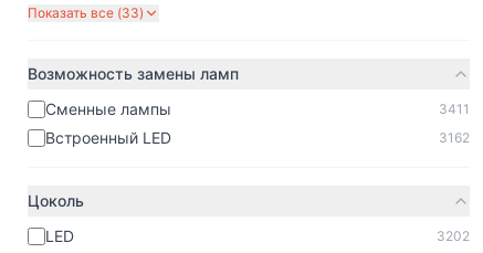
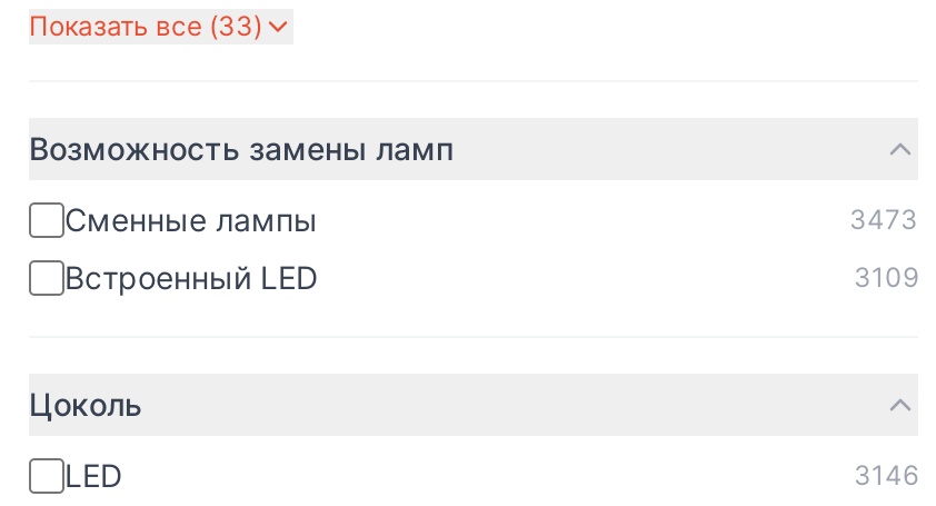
- 3411
+ 3473

- 3162
+ 3109

- 3202
+ 3146
